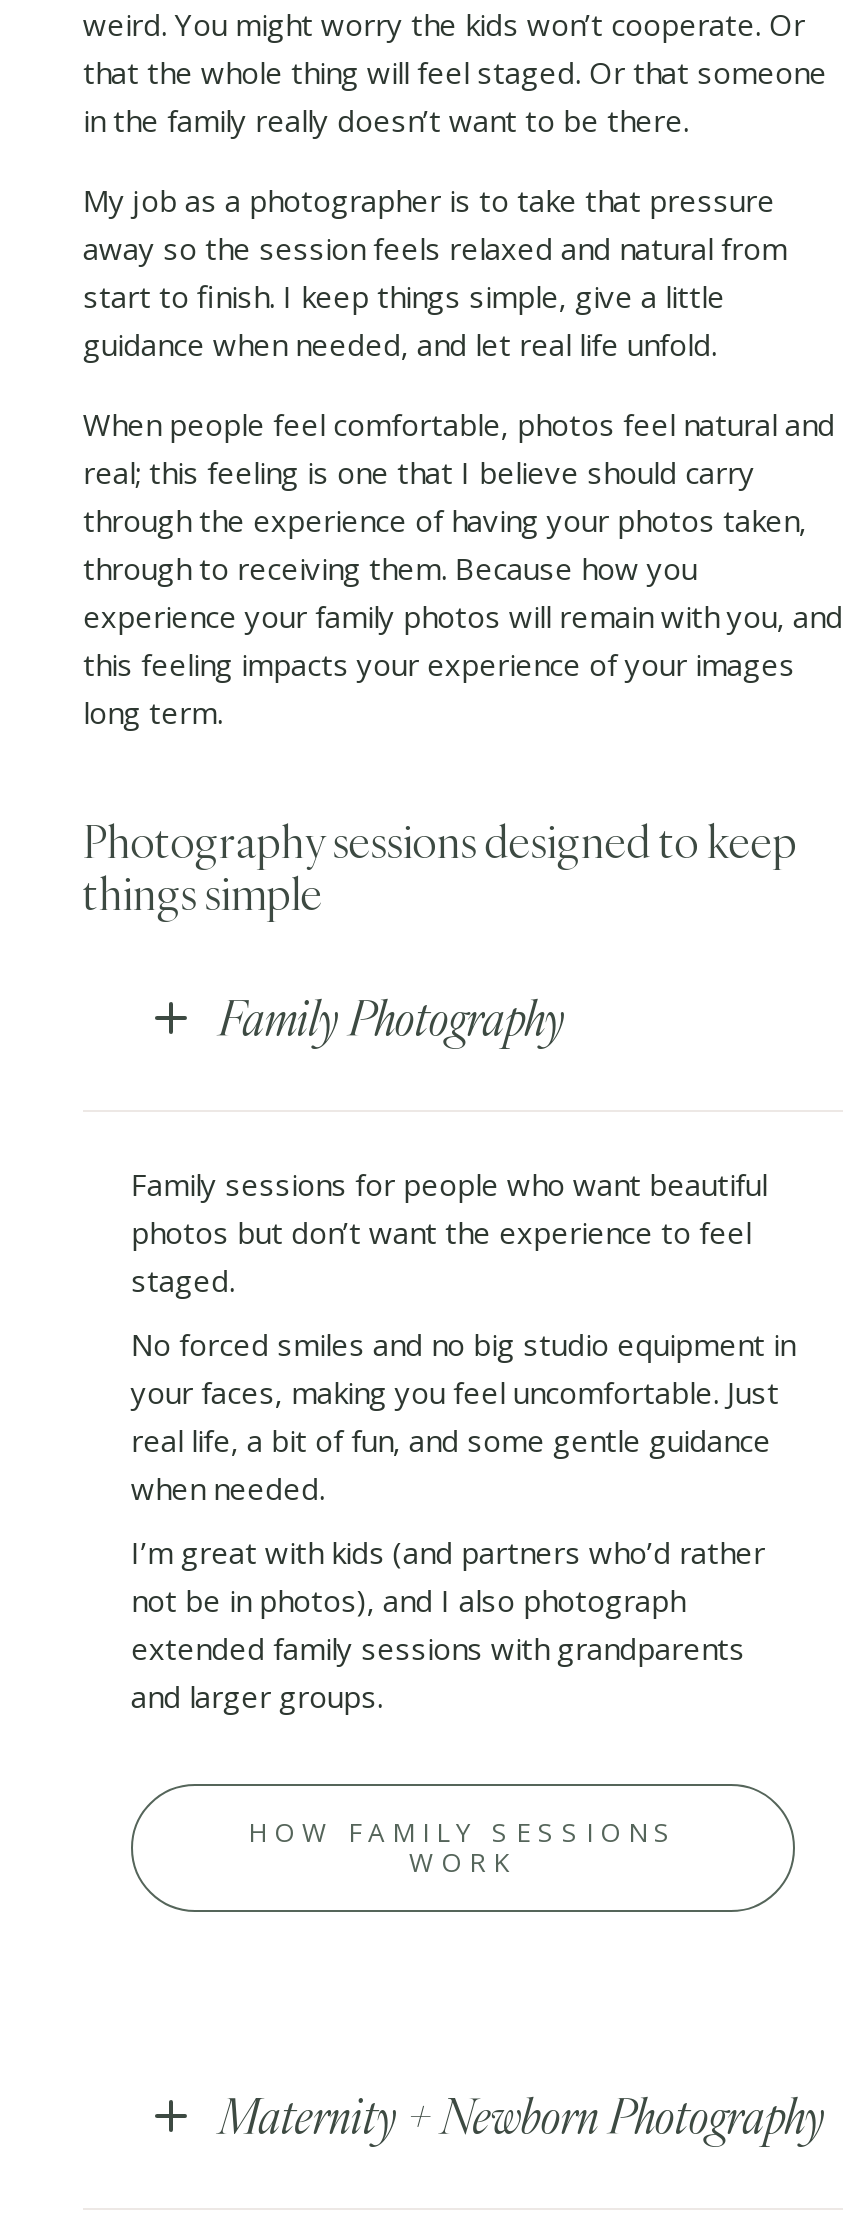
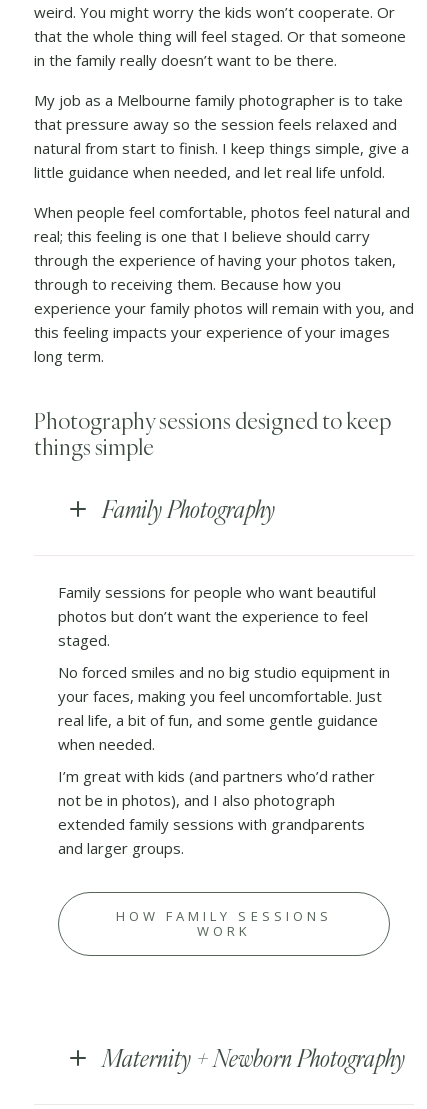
- My job as a photographer is to take that pressure
- away so the session feels relaxed and natural from
- start to finish. I keep things simple, give a little
- guidance when needed, and let real life unfold.
+ My job as a Melbourne family photographer is to take
+ that pressure away so the session feels relaxed and
+ natural from start to finish. I keep things simple, give a
+ little guidance when needed, and let real life unfold.
